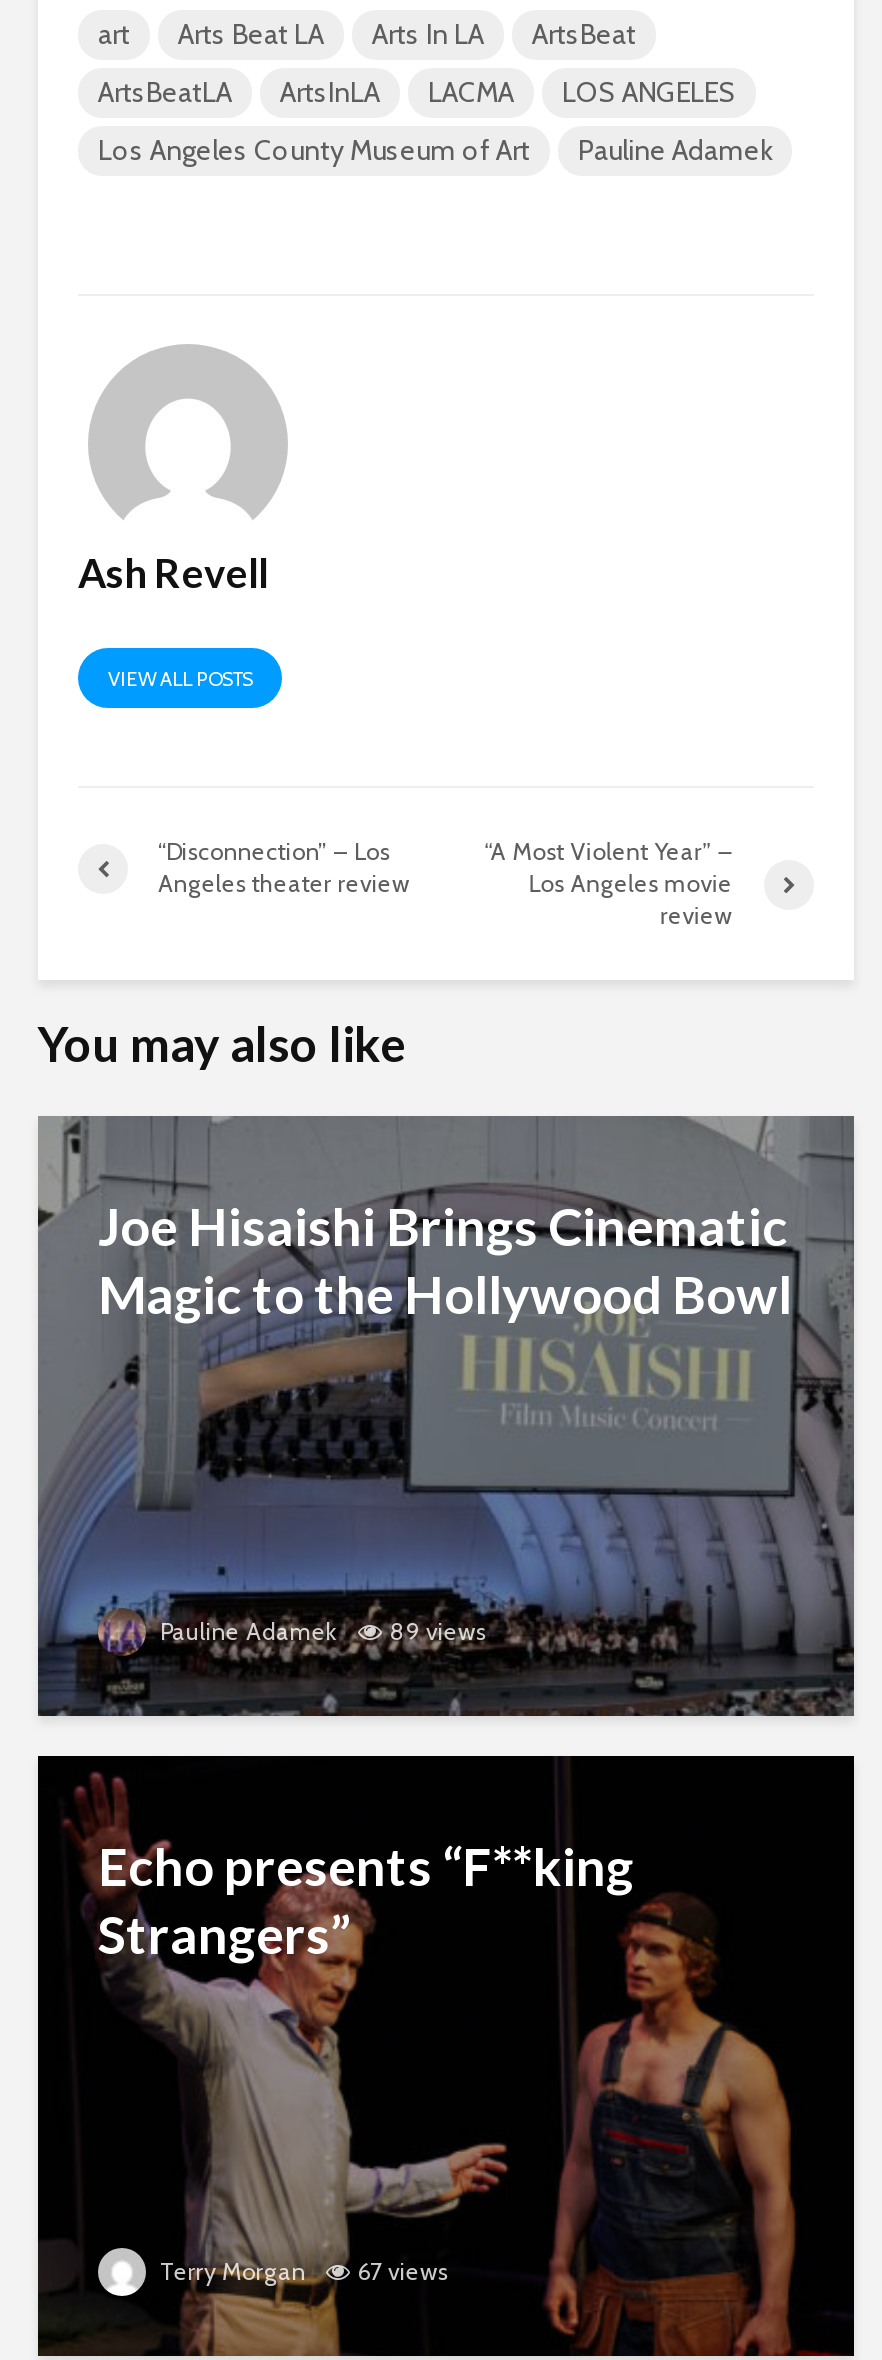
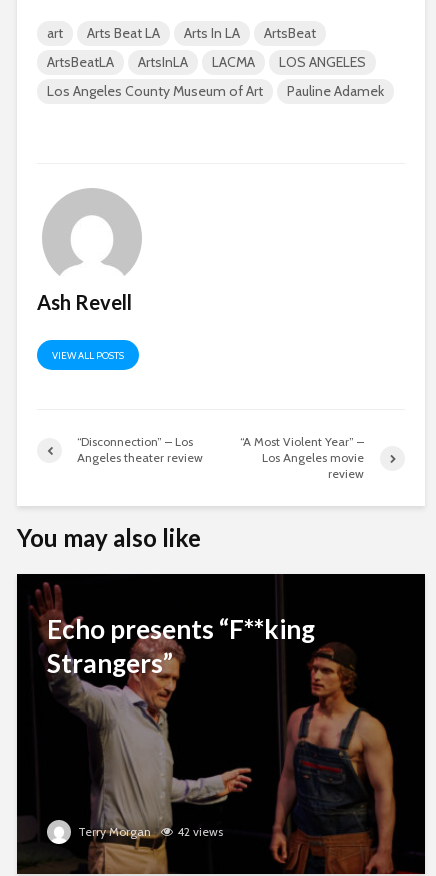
- [image]
- Joe Hisaishi Brings Cinematic
- Magic to the Hollywood Bowl

- Pauline Adamek
- 89 views

- Terry Morgan 67 views
+ Terry Morgan 42 views
